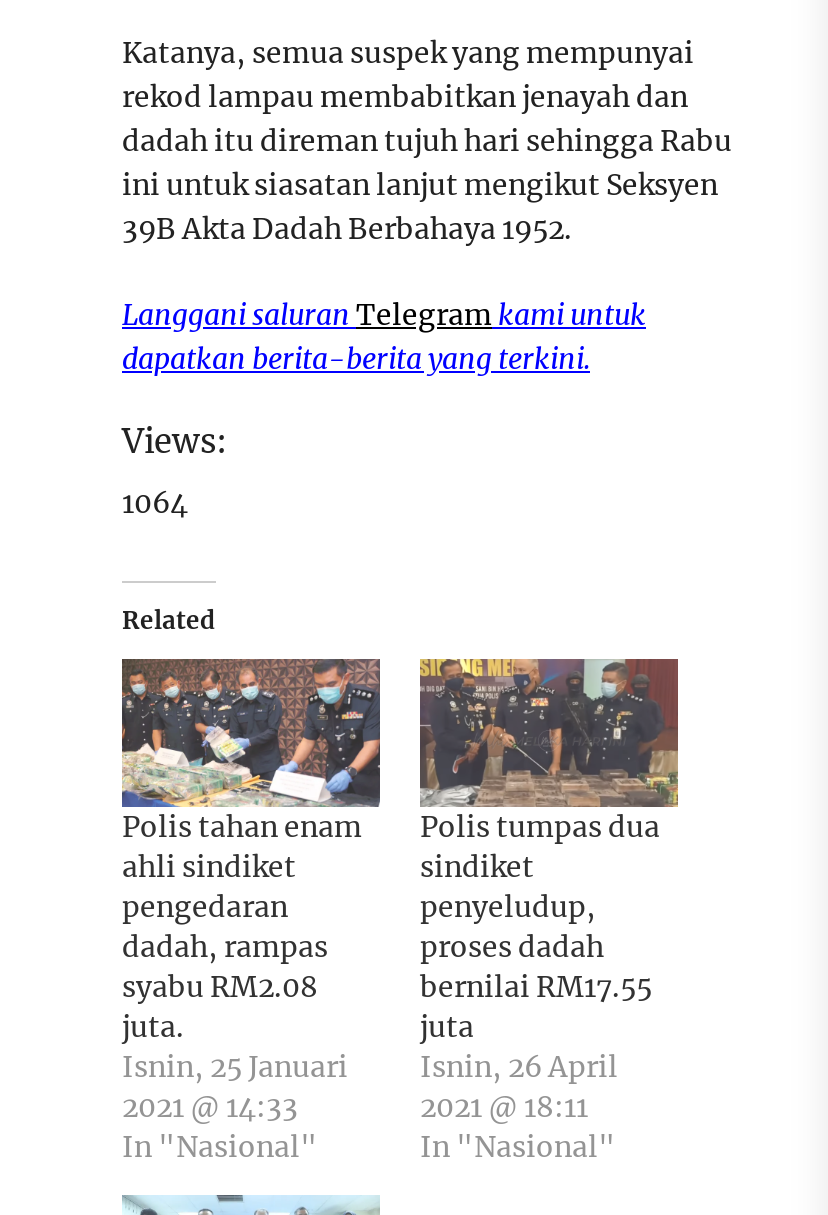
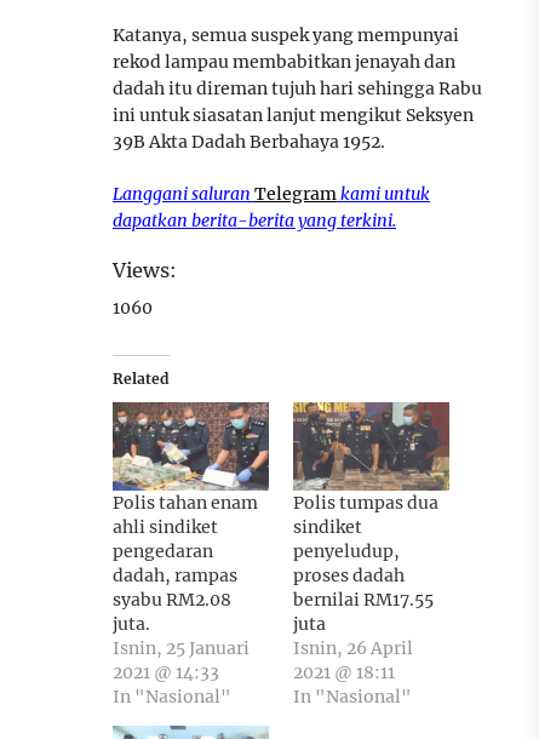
- 1064
+ 1060
